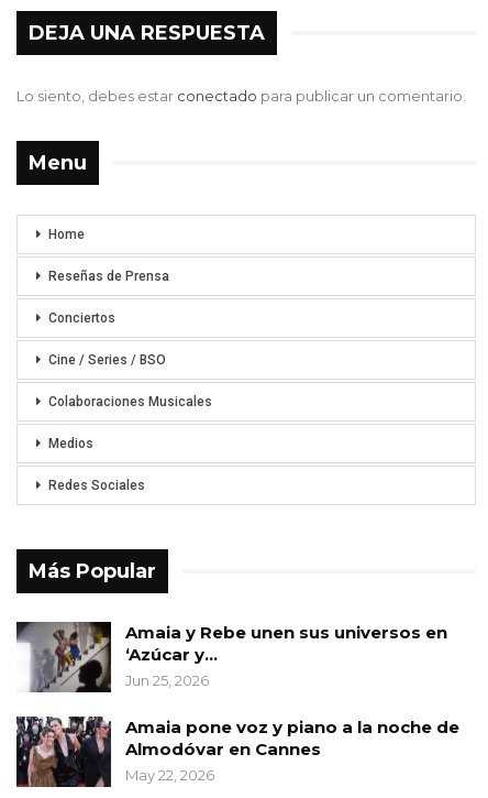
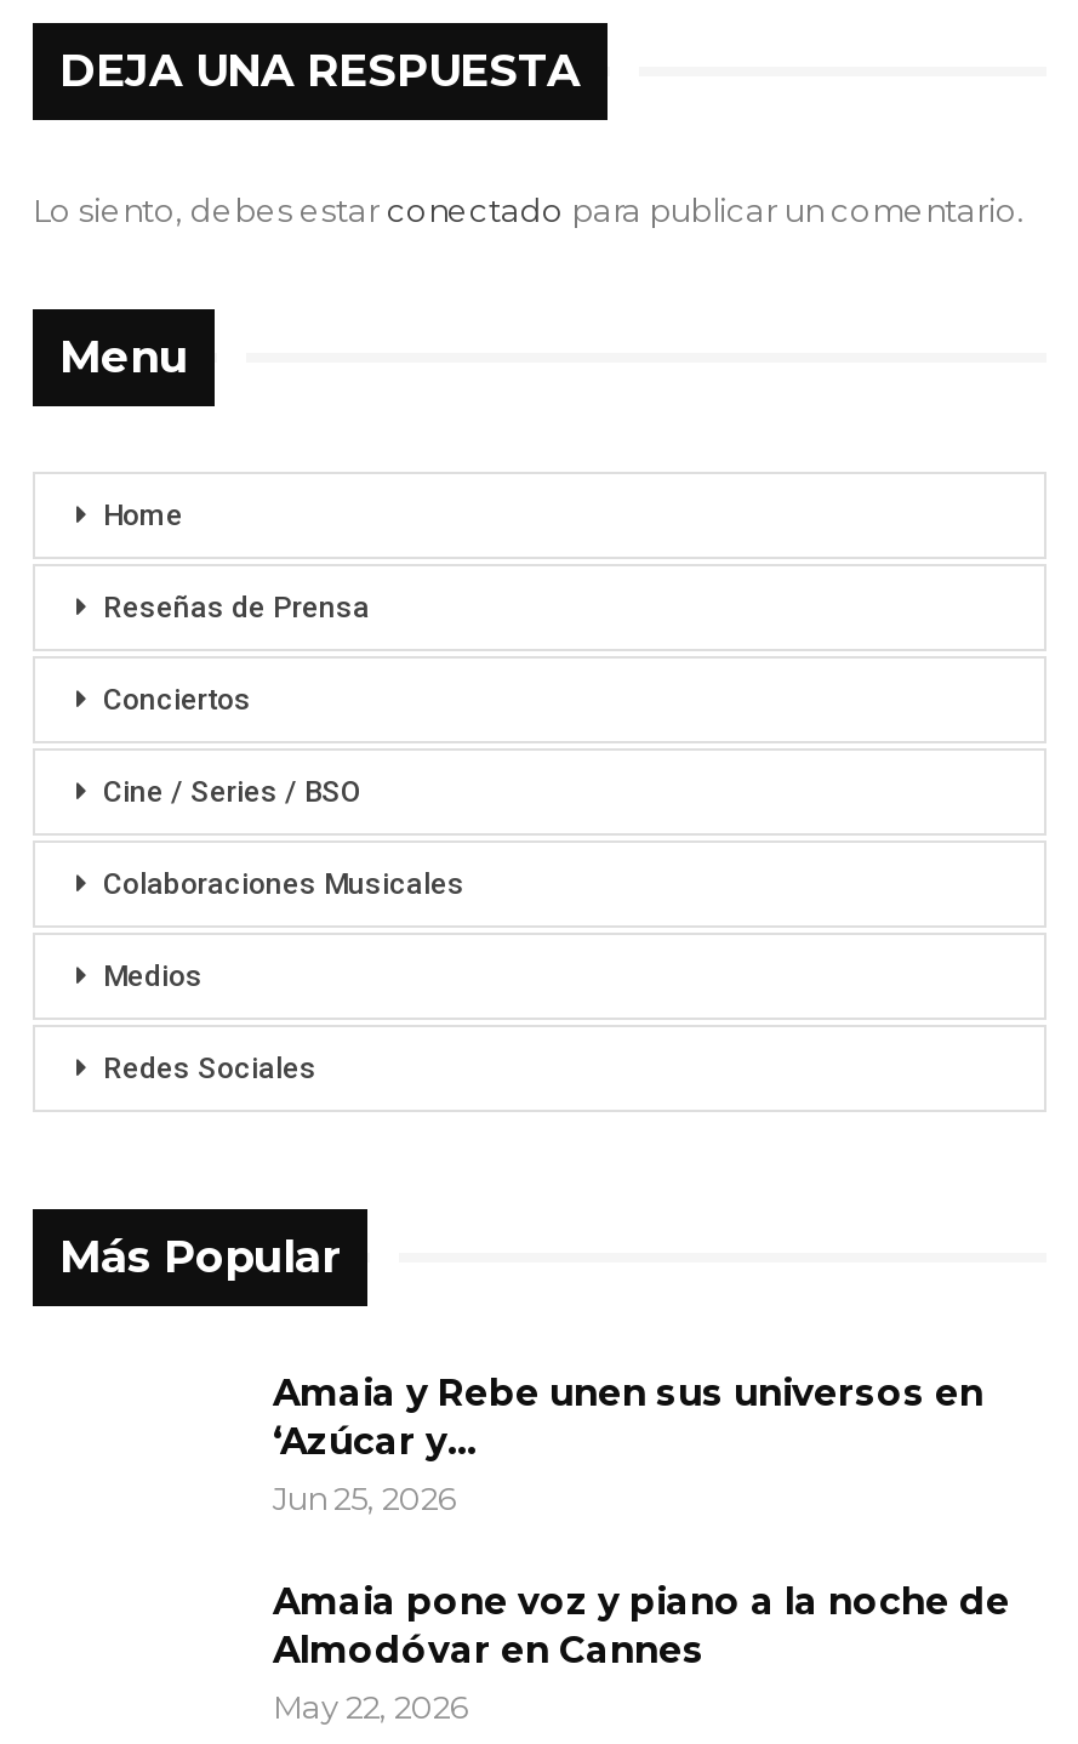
- [image]

- [image]
